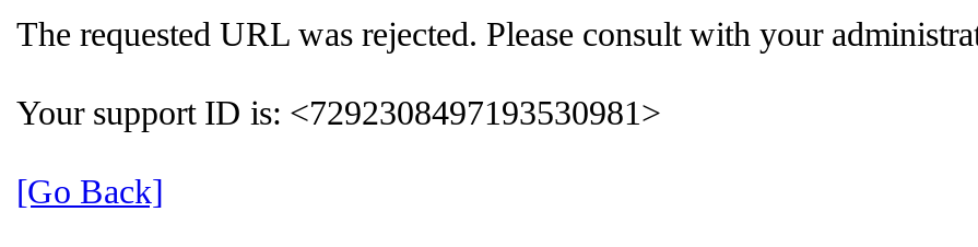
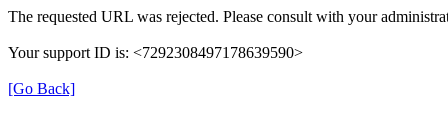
- Your support ID is: <7292308497193530981>
+ Your support ID is: <7292308497178639590>
